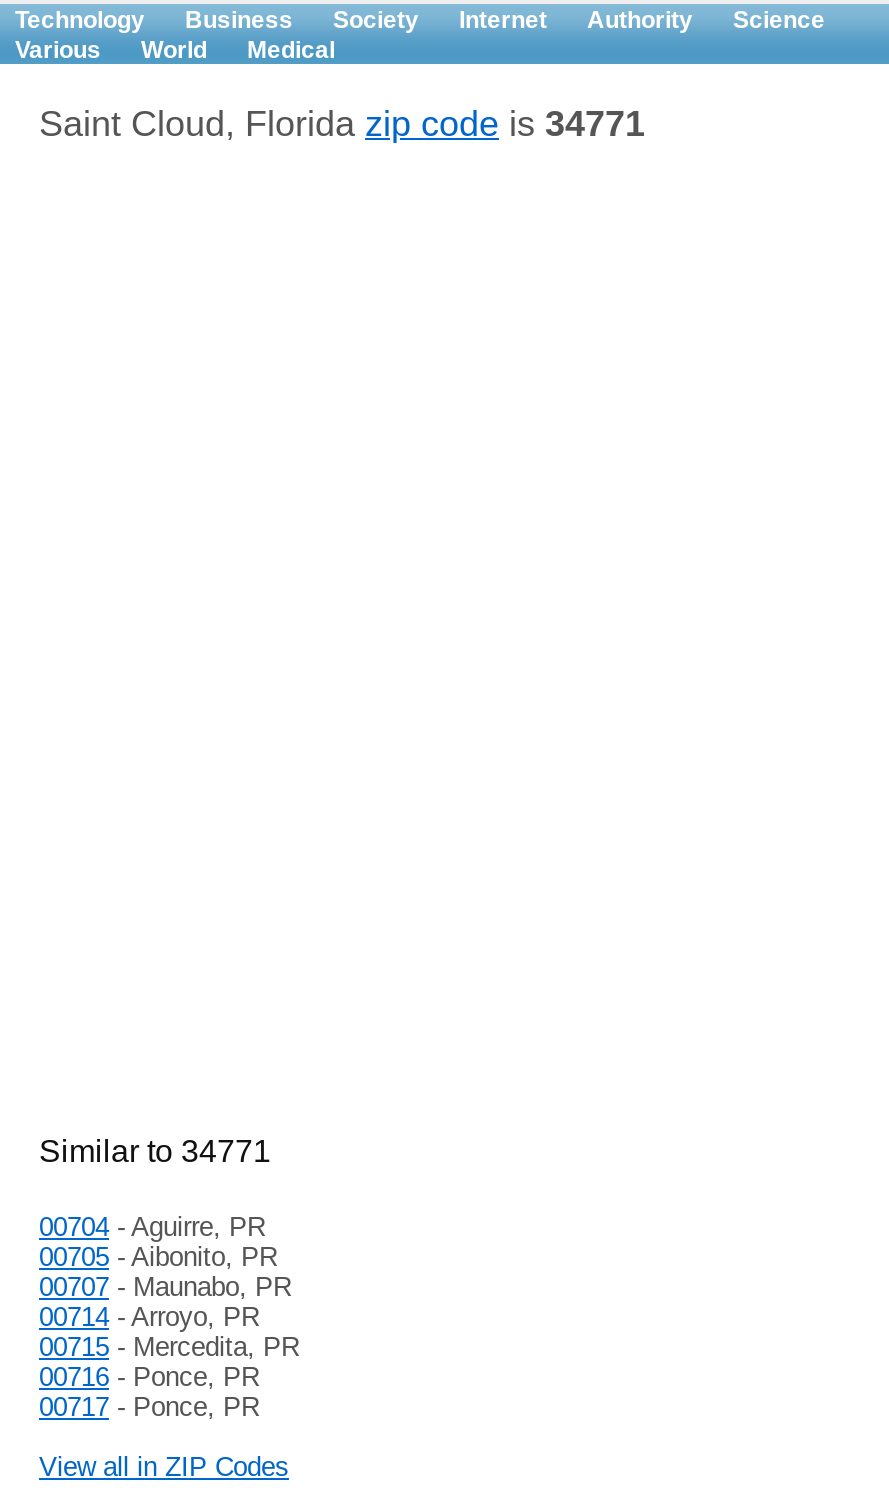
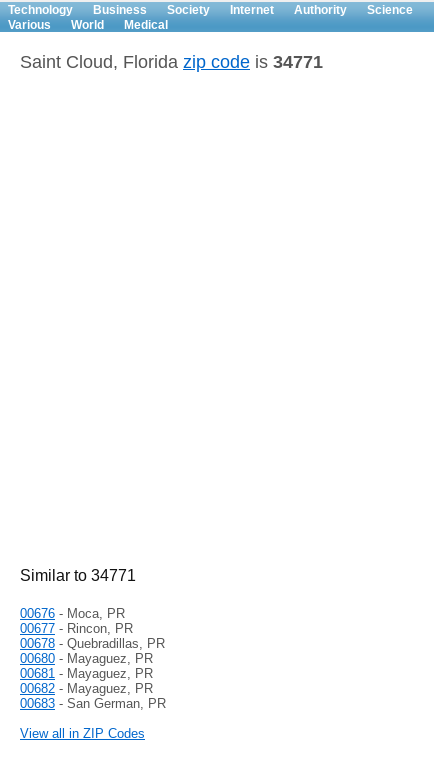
- 00704 - Aguirre, PR
- 00705 - Aibonito, PR
- 00707 - Maunabo, PR
- 00714 - Arroyo, PR
- 00715 - Mercedita, PR
- 00716 - Ponce, PR
- 00717 - Ponce, PR
+ 00676 - Moca, PR
+ 00677 - Rincon, PR
+ 00678 - Quebradillas, PR
+ 00680 - Mayaguez, PR
+ 00681 - Mayaguez, PR
+ 00682 - Mayaguez, PR
+ 00683 - San German, PR
